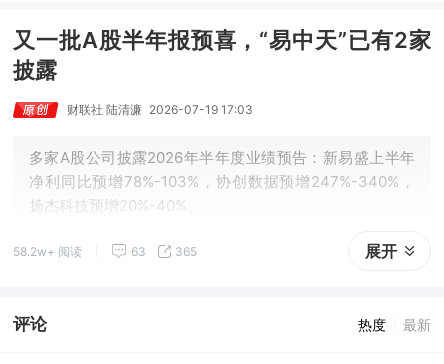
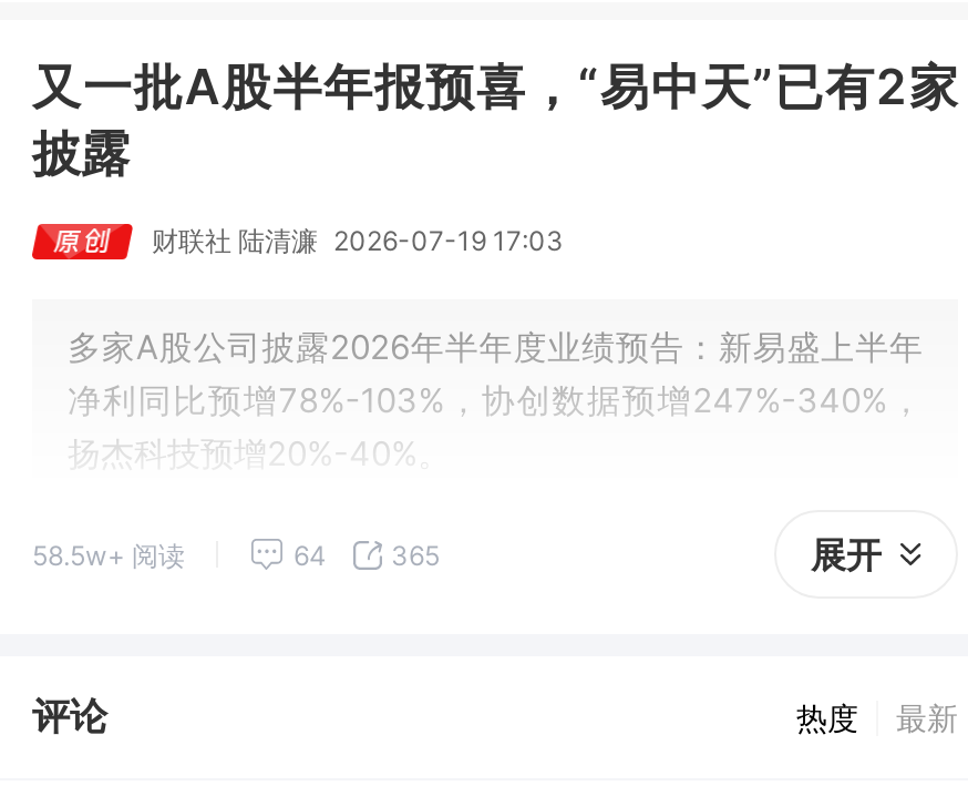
- 58.2w+ 阅读
+ 58.5w+ 阅读

- 63 365
+ 64 365
